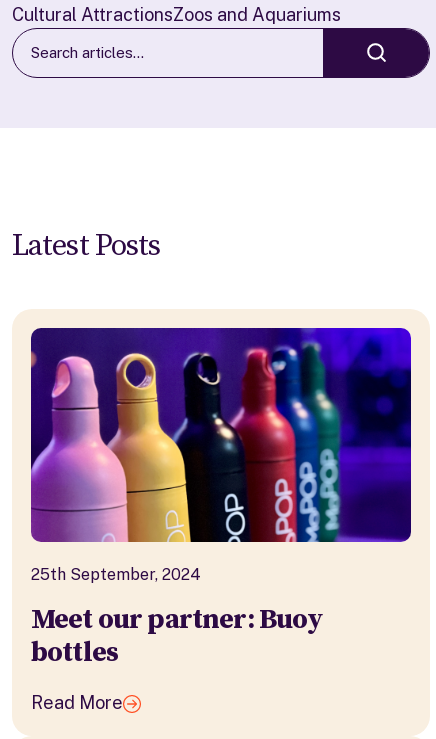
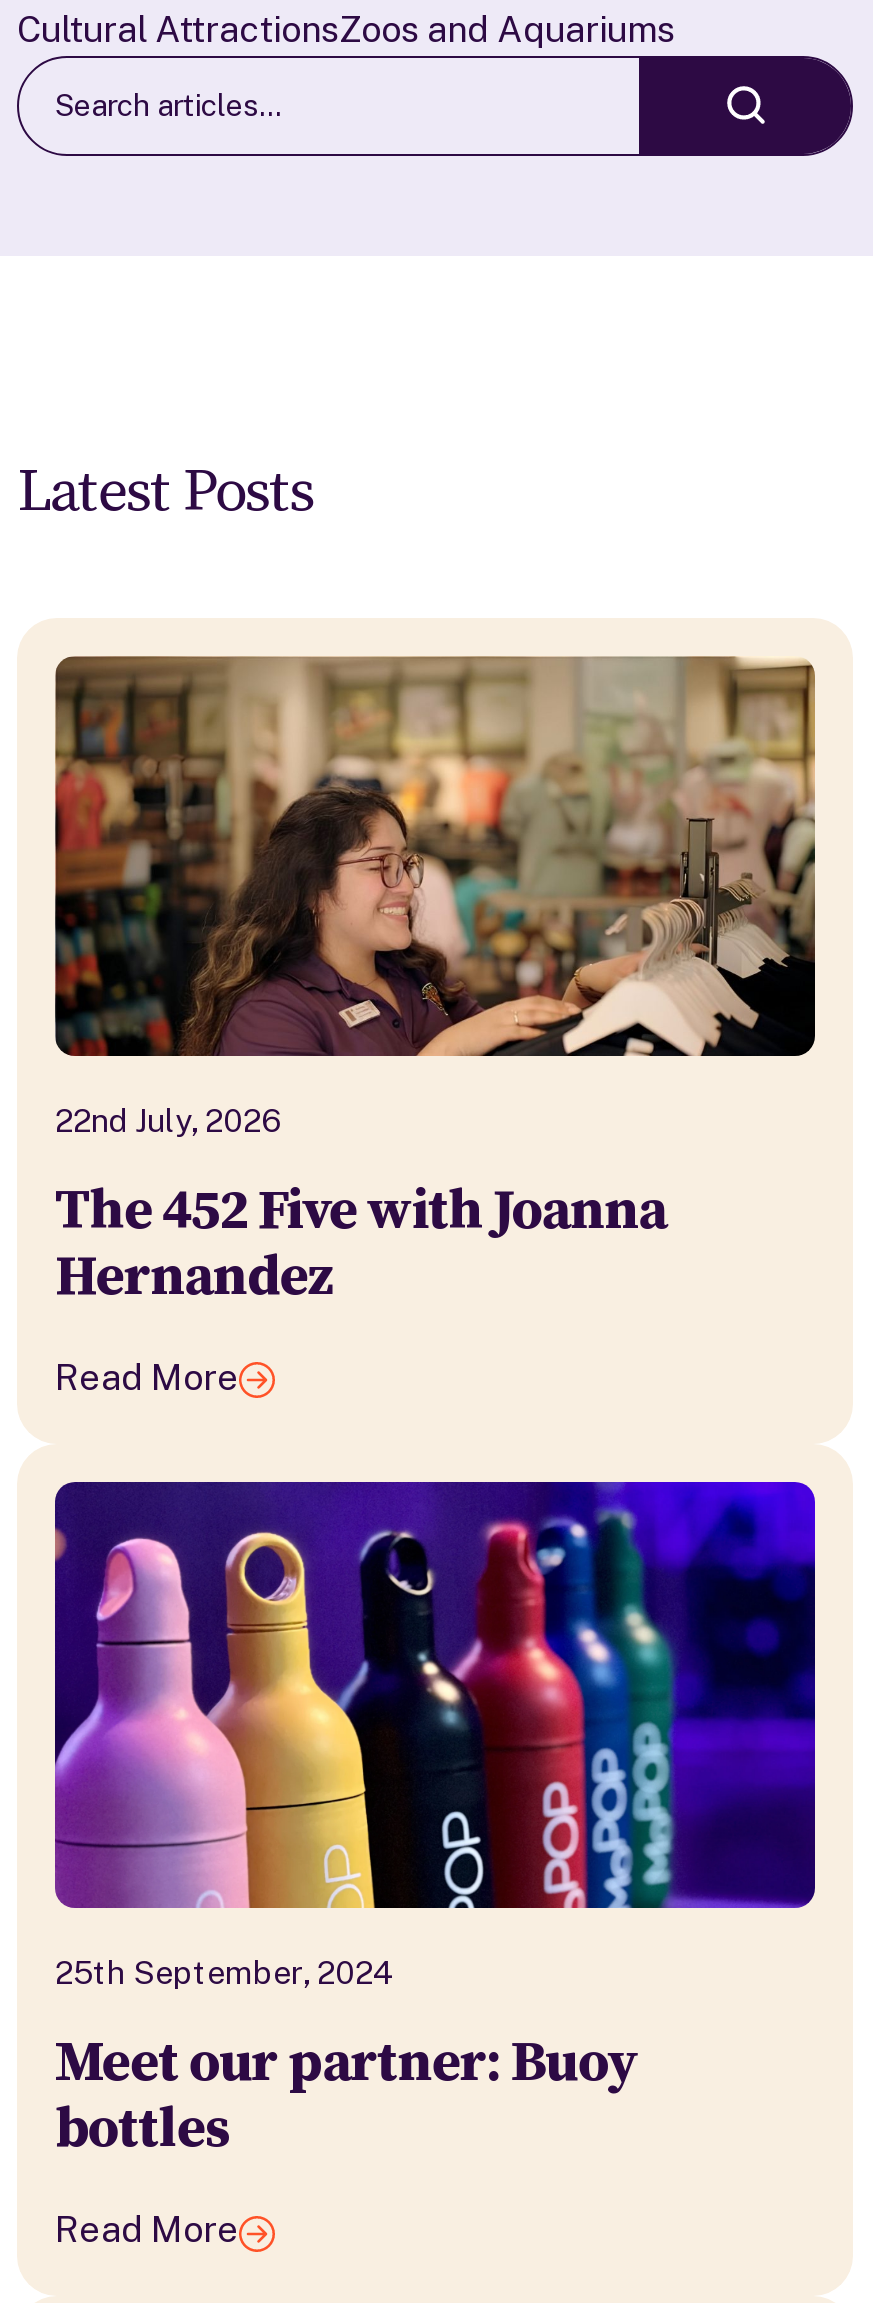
+ [image]
+ 22nd July, 2026
+ The 452 Five with Joanna
+ Hernandez
+ Read More
